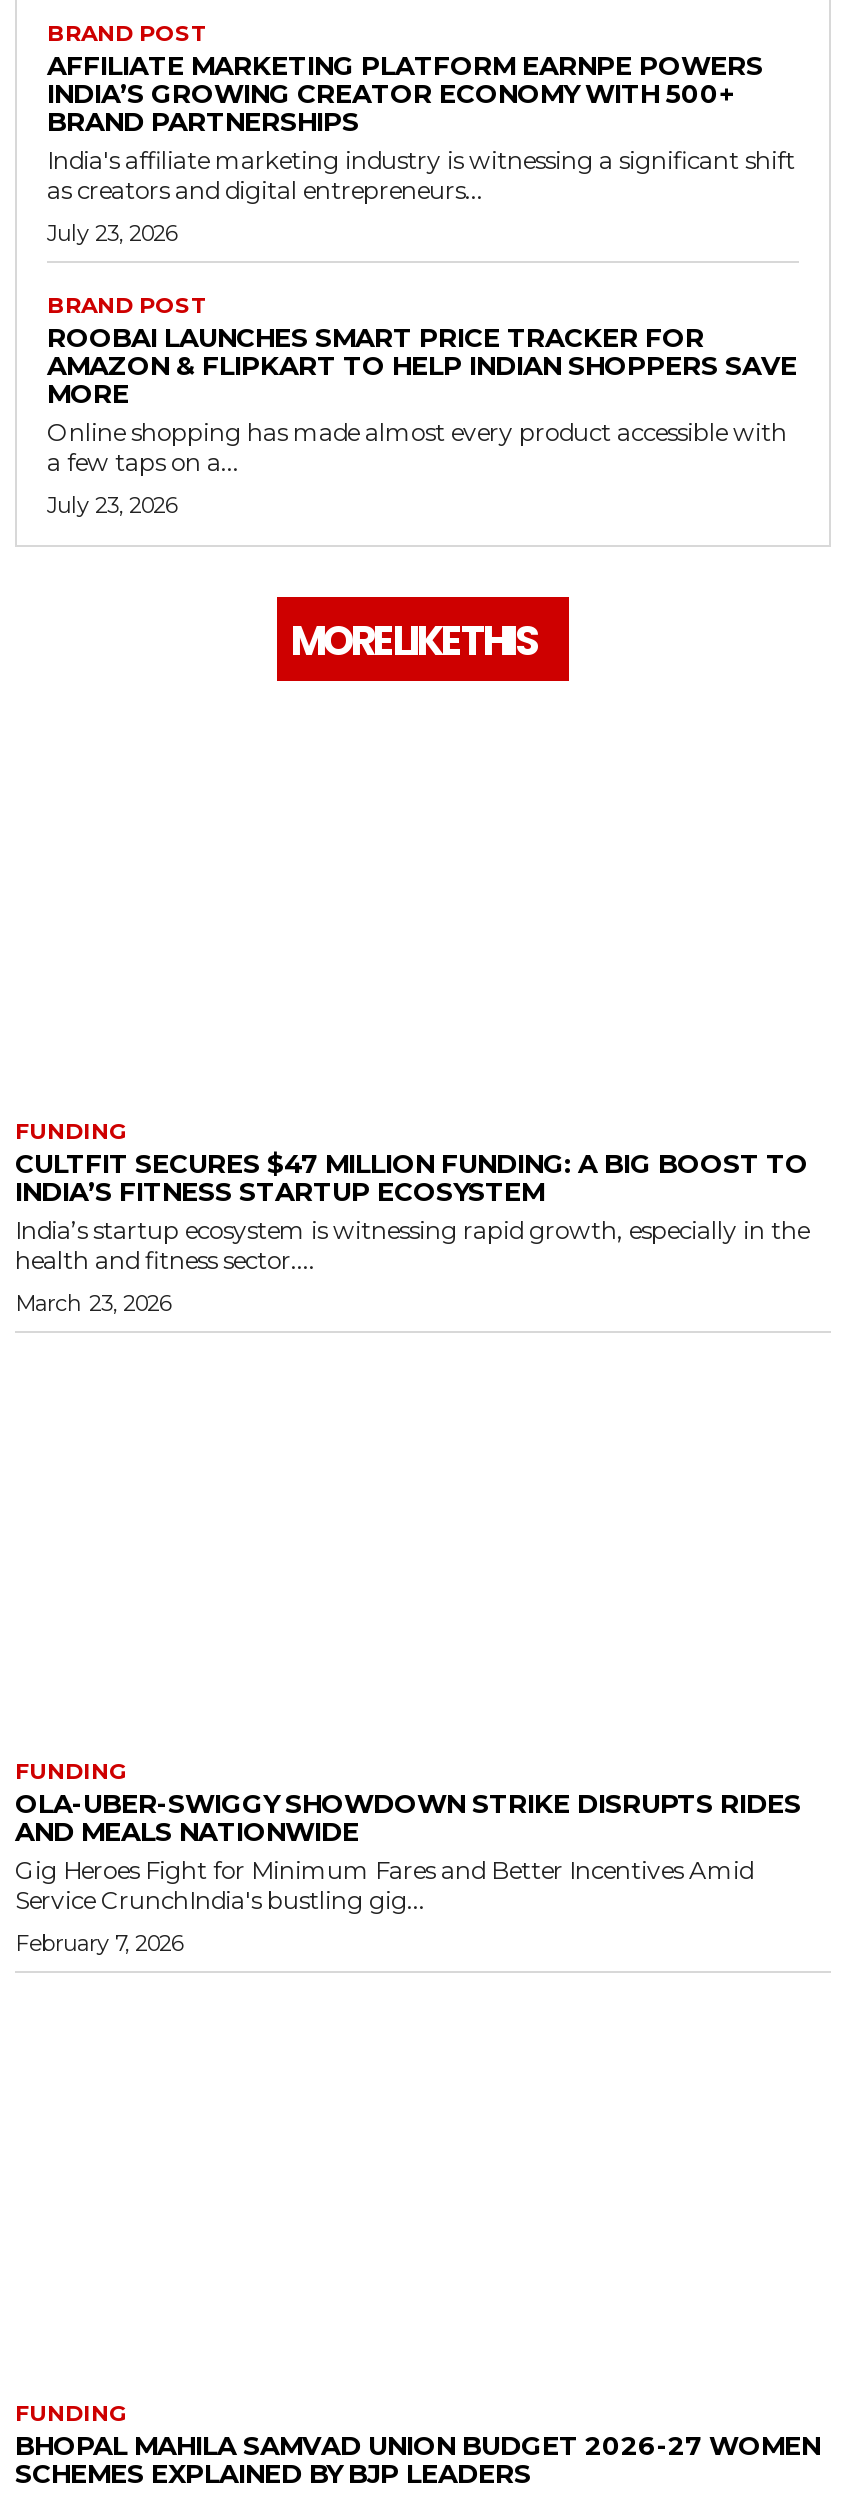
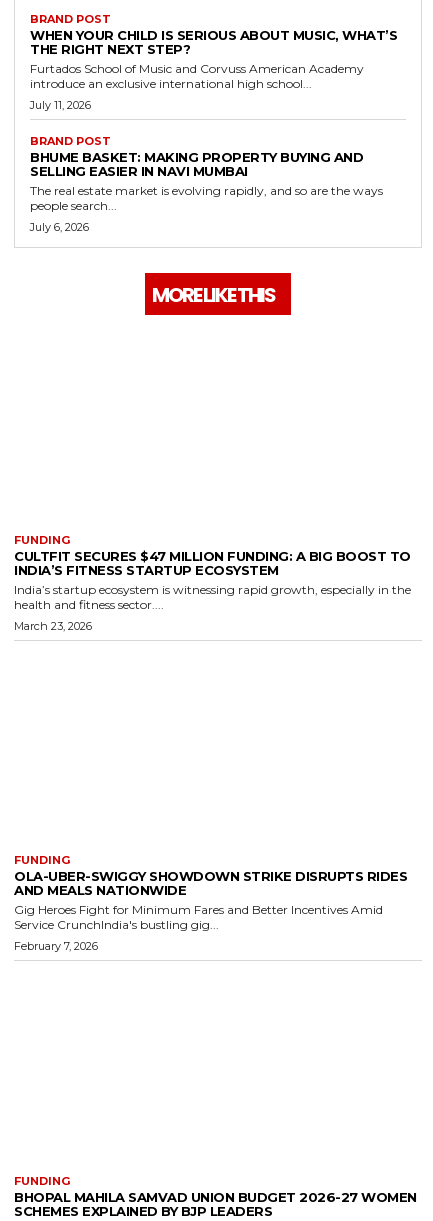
- AFFILIATE MARKETING PLATFORM EARNPE POWERS
- INDIA’S GROWING CREATOR ECONOMY WITH 500+
- BRAND PARTNERSHIPS
- India's affiliate marketing industry is witnessing a significant shift
- as creators and digital entrepreneurs...
+ WHEN YOUR CHILD IS SERIOUS ABOUT MUSIC, WHAT’S
+ THE RIGHT NEXT STEP?
+ Furtados School of Music and Corvuss American Academy
+ introduce an exclusive international high school...

- July 23, 2026
+ July 11, 2026

- ROOBAI LAUNCHES SMART PRICE TRACKER FOR
- AMAZON & FLIPKART TO HELP INDIAN SHOPPERS SAVE
- MORE
- Online shopping has made almost every product accessible with
- a few taps on a...
+ BHUME BASKET: MAKING PROPERTY BUYING AND
+ SELLING EASIER IN NAVI MUMBAI
+ The real estate market is evolving rapidly, and so are the ways
+ people search...

- July 23, 2026
+ July 6, 2026
